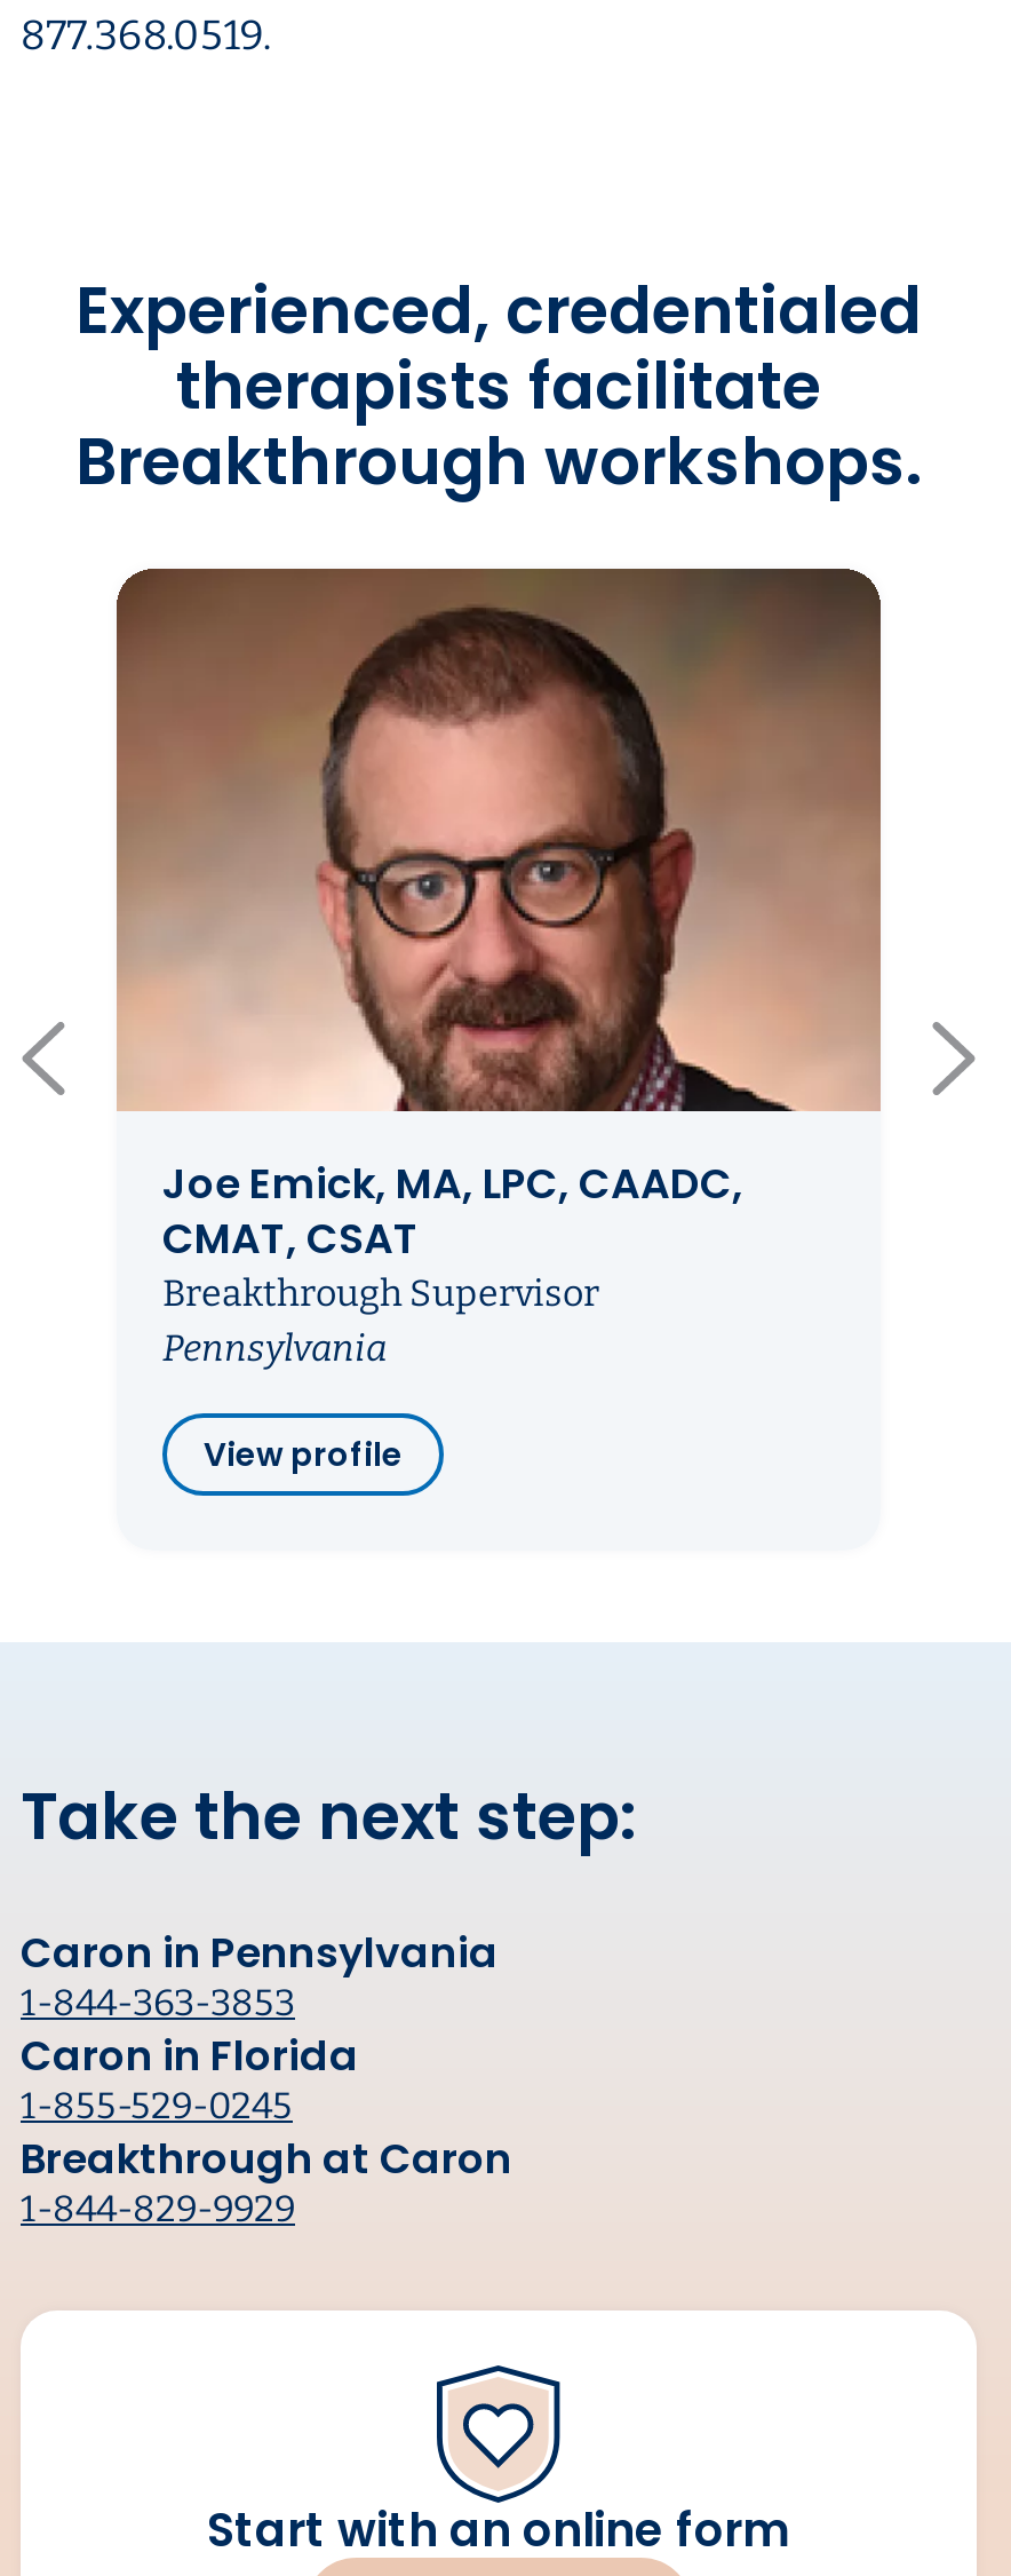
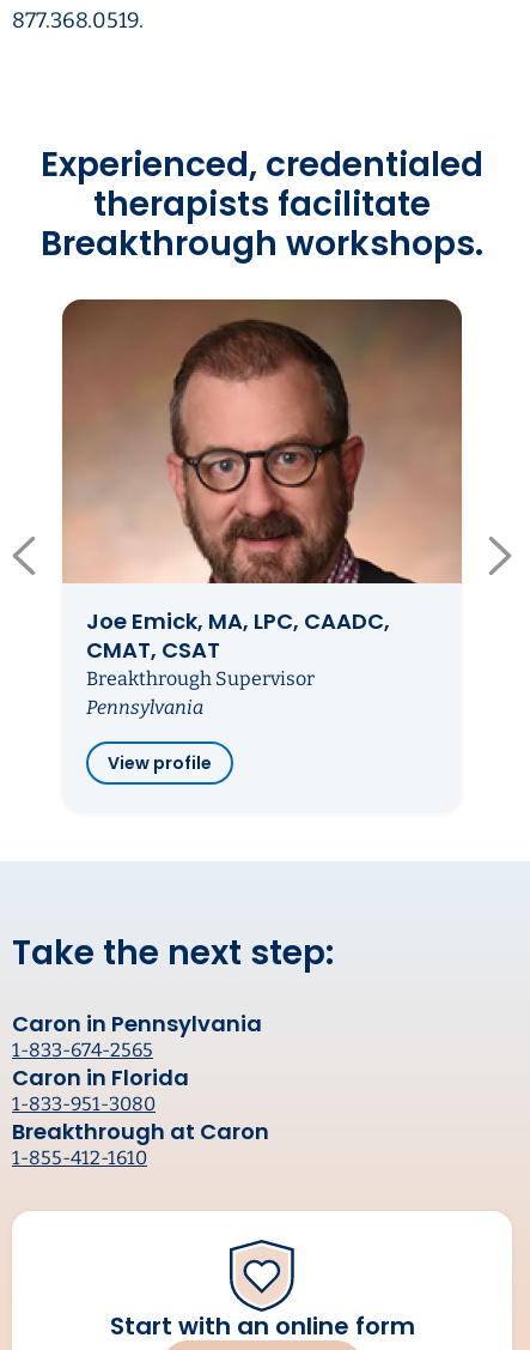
- 1-844-363-3853
+ 1-833-674-2565

- 1-855-529-0245
+ 1-833-951-3080

- 1-844-829-9929
+ 1-855-412-1610
